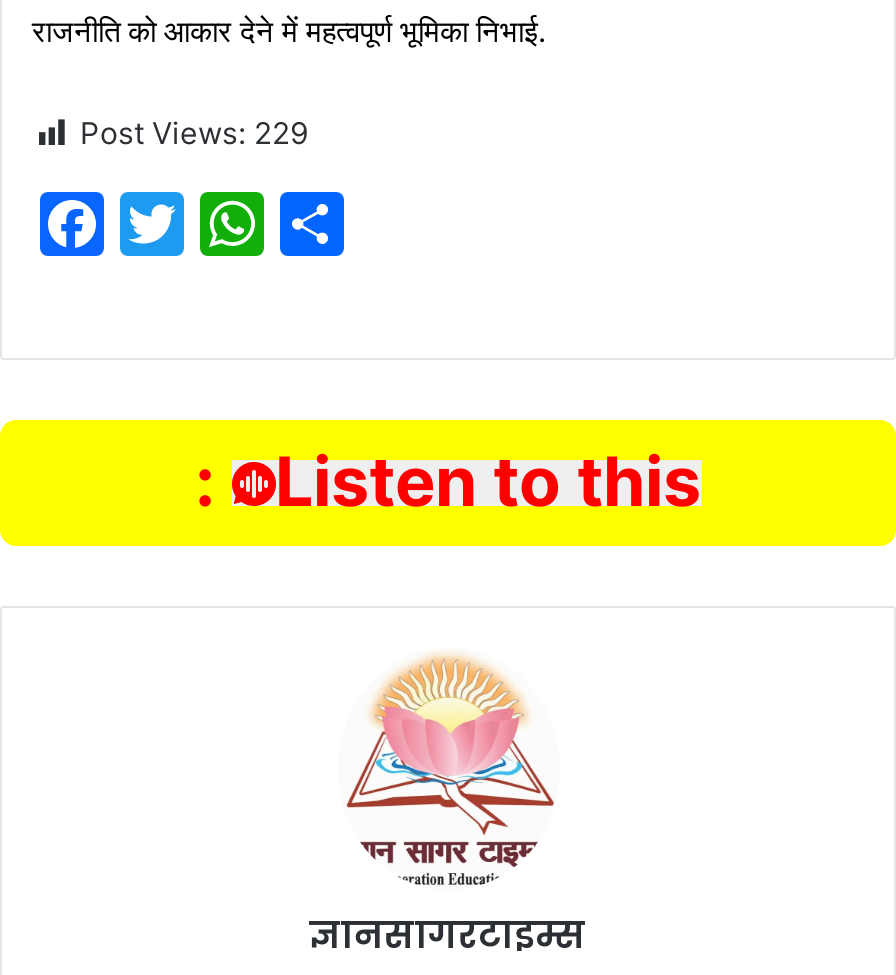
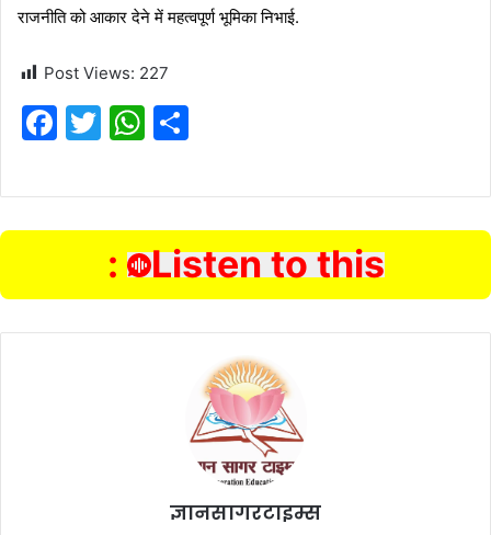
- Post Views: 229
+ Post Views: 227
